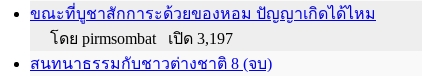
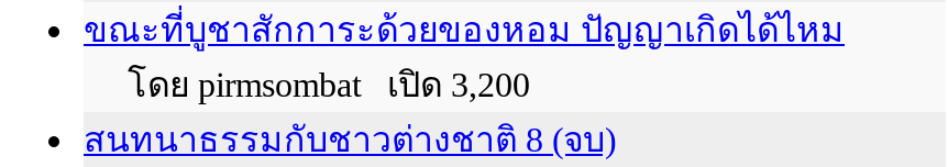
- โดย pirmsombat เปิด 3,197
+ โดย pirmsombat เปิด 3,200
